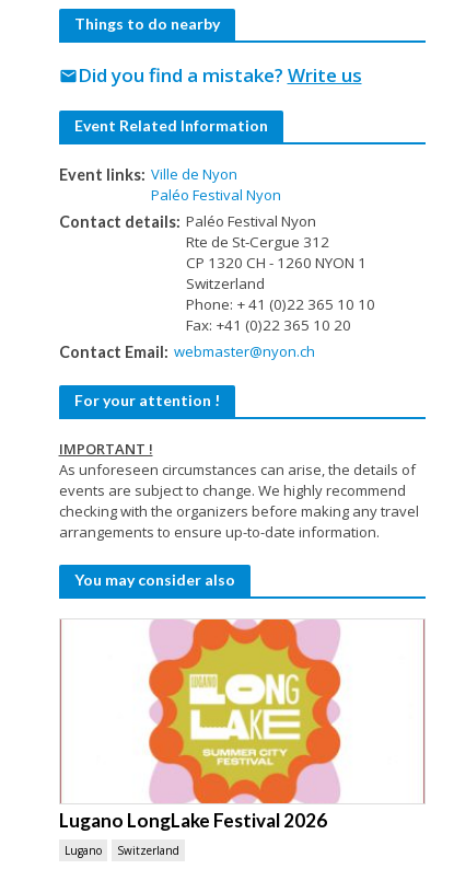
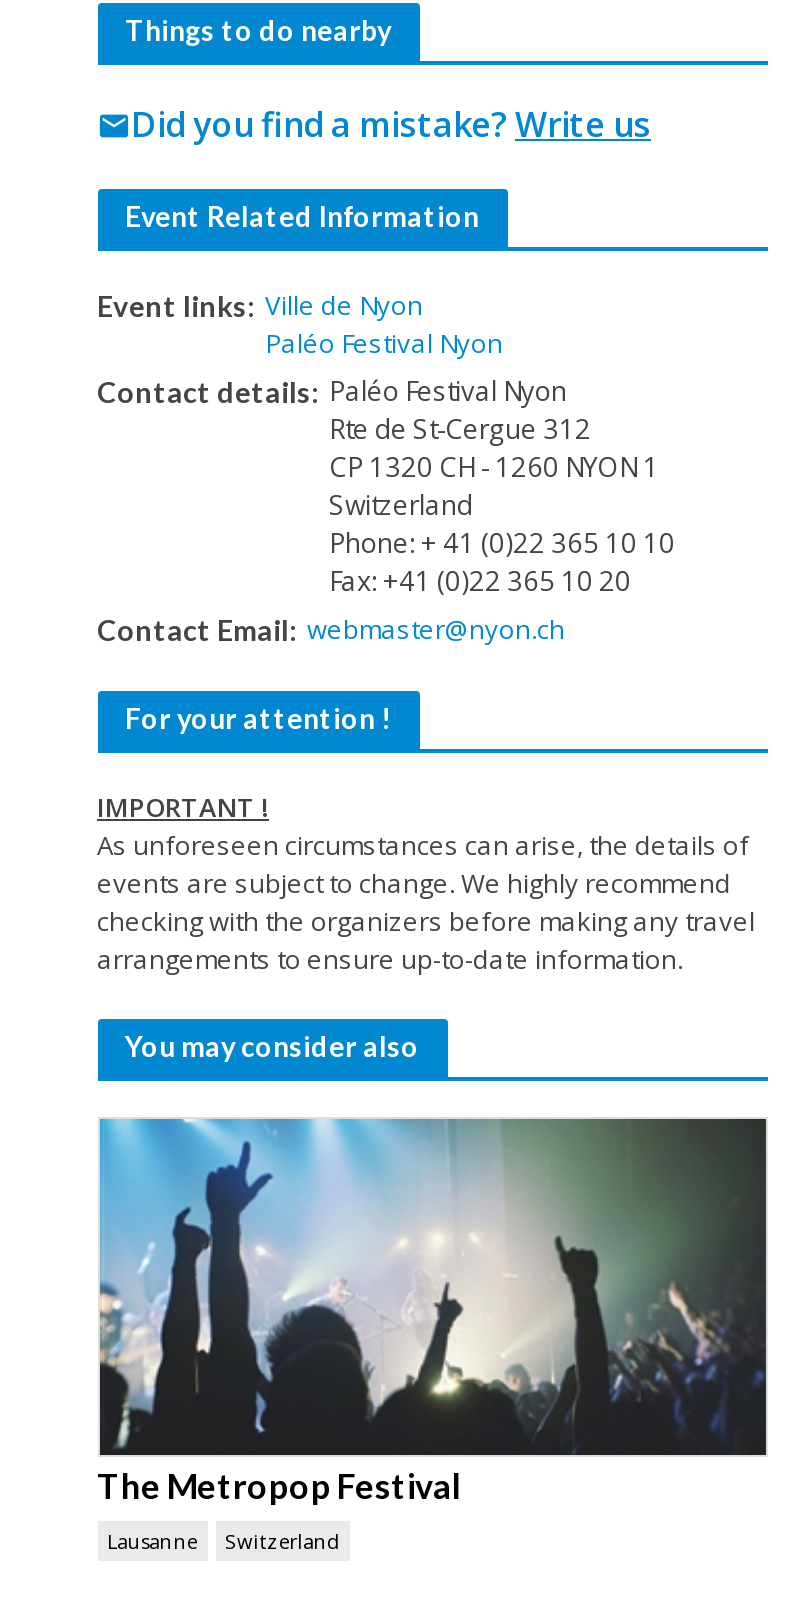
- [image]
- Lugano LongLake Festival 2026
+ [image]
+ The Metropop Festival

- Lugano
+ Lausanne
